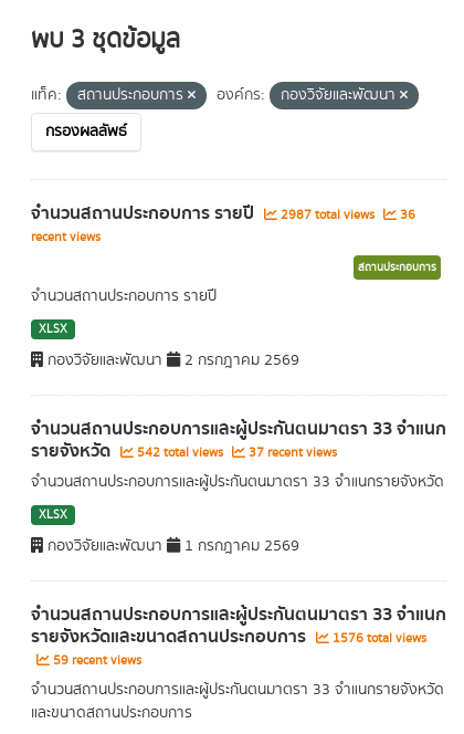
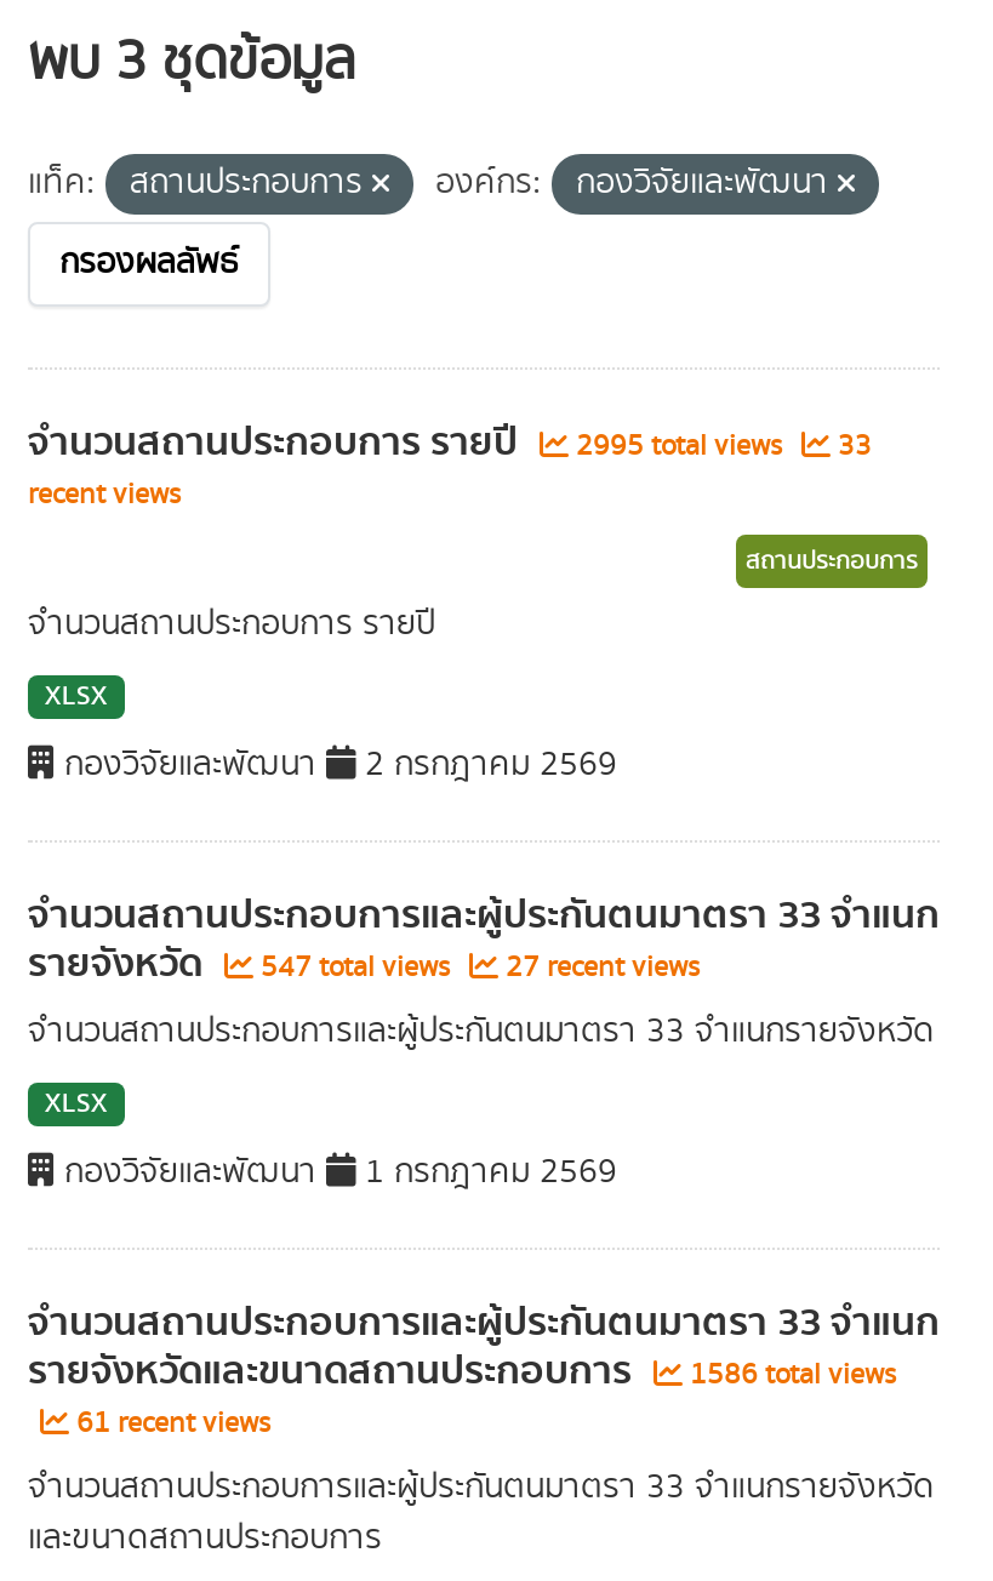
- 2987 total views
+ 2995 total views

- 36
+ 33

- 542 total views
+ 547 total views

- 37 recent views
+ 27 recent views

- รายจังหวัดและขนาดสถานประกอบการ 1576 total views
+ รายจังหวัดและขนาดสถานประกอบการ 1586 total views

- 59 recent views
+ 61 recent views
